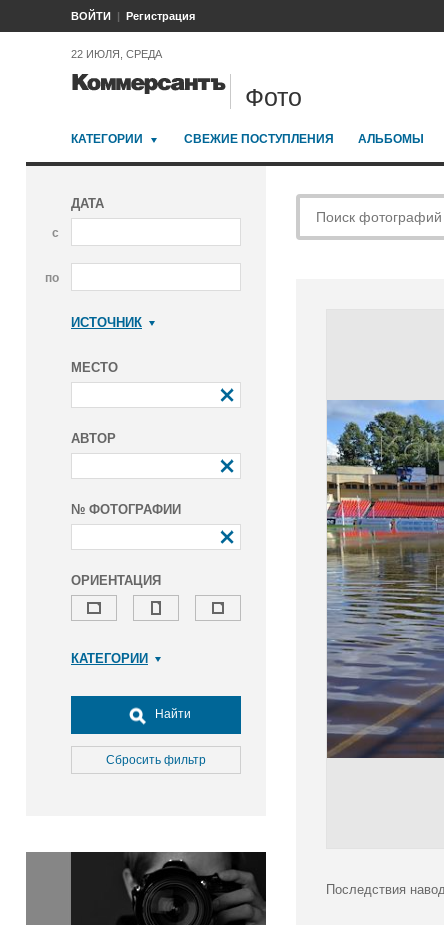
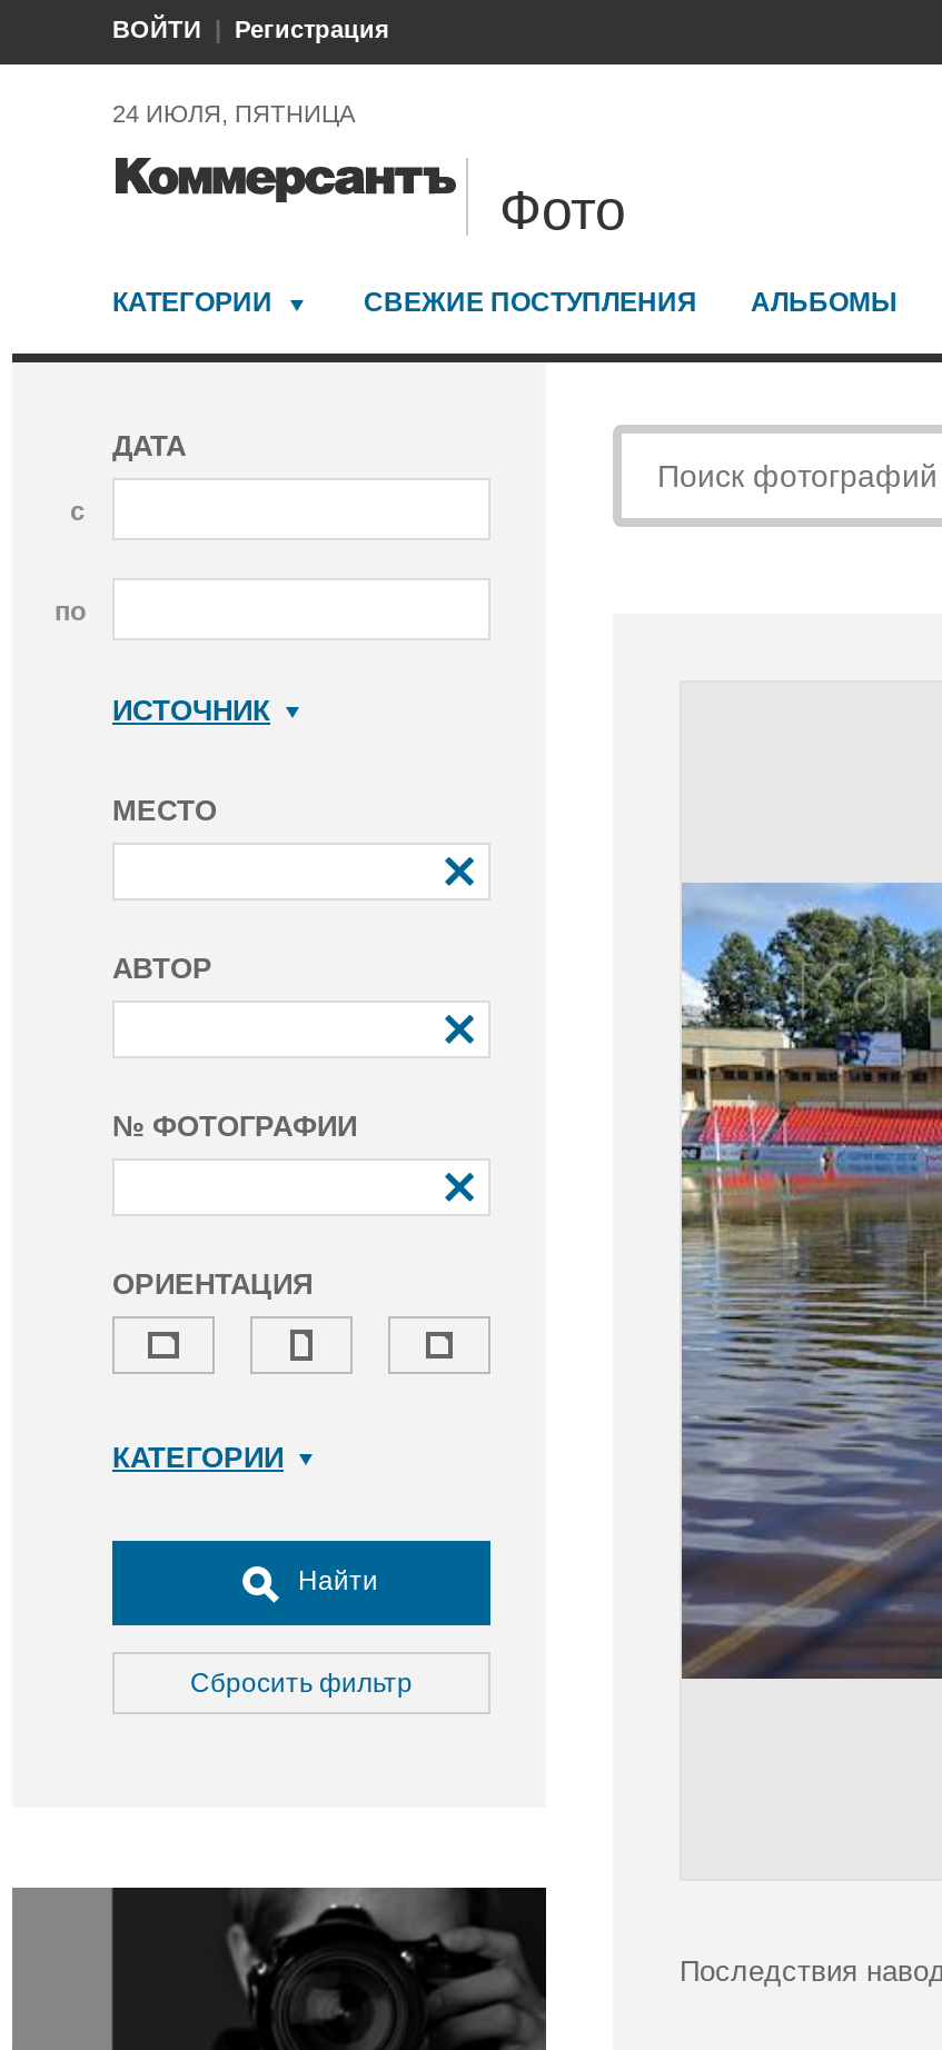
- 22 ИЮЛЯ, СРЕДА
+ 24 ИЮЛЯ, ПЯТНИЦА
